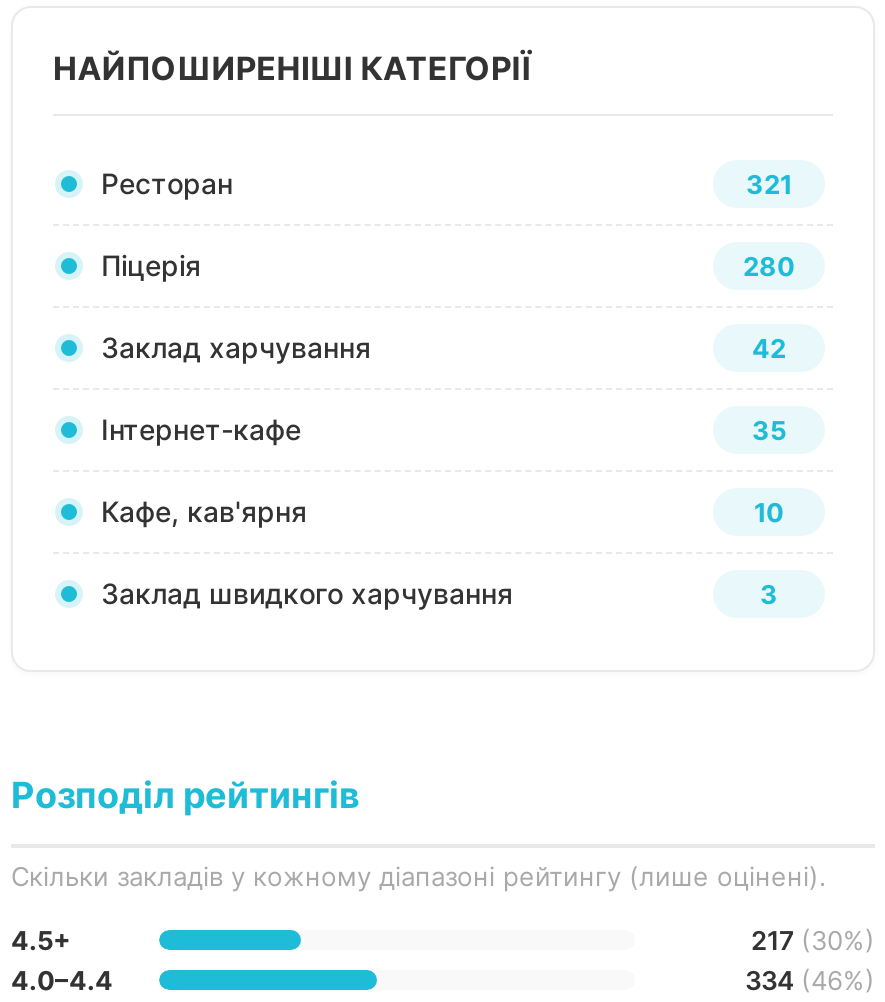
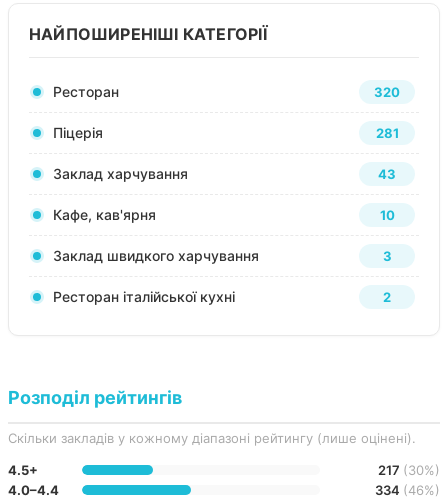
- 321
+ 320

- 280
+ 281

- 42
- Інтернет-кафе
- 35
+ 43

moved up: Кафе, кав'ярня | 10 | Заклад швидкого харчування | 3

+ Ресторан італійської кухні
+ 2
